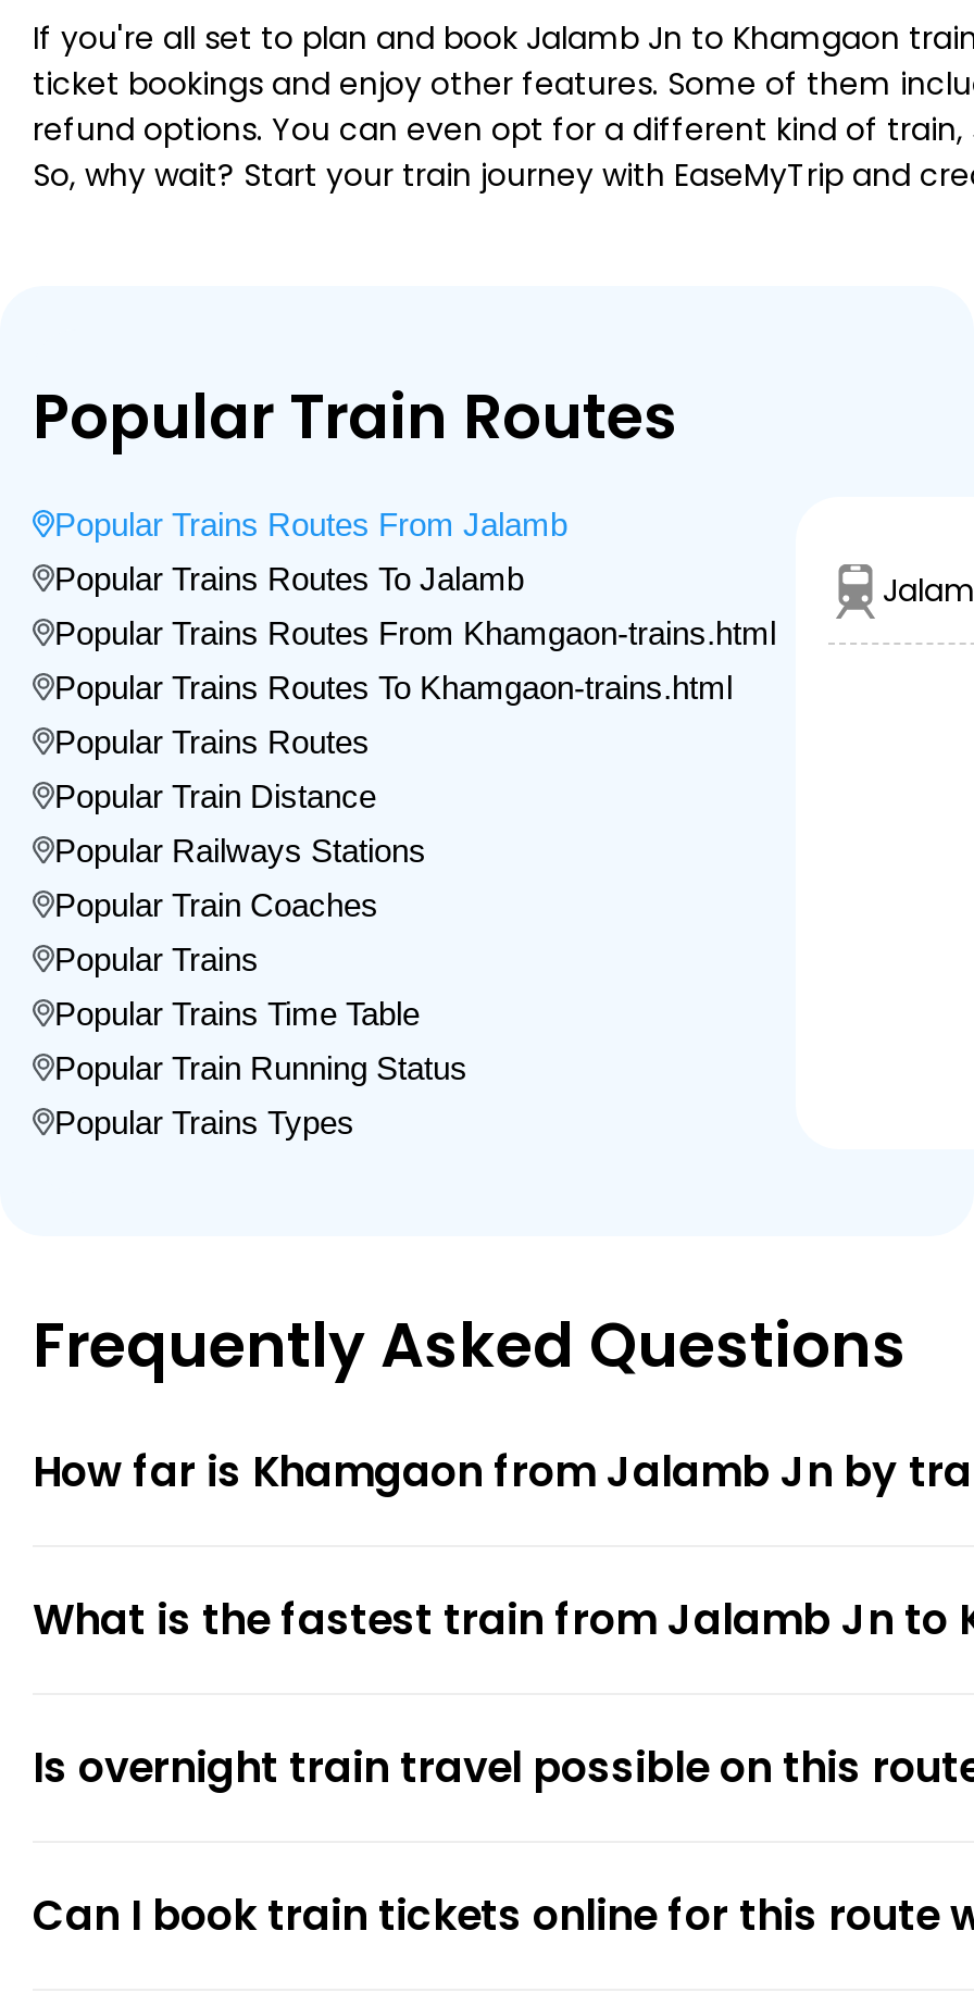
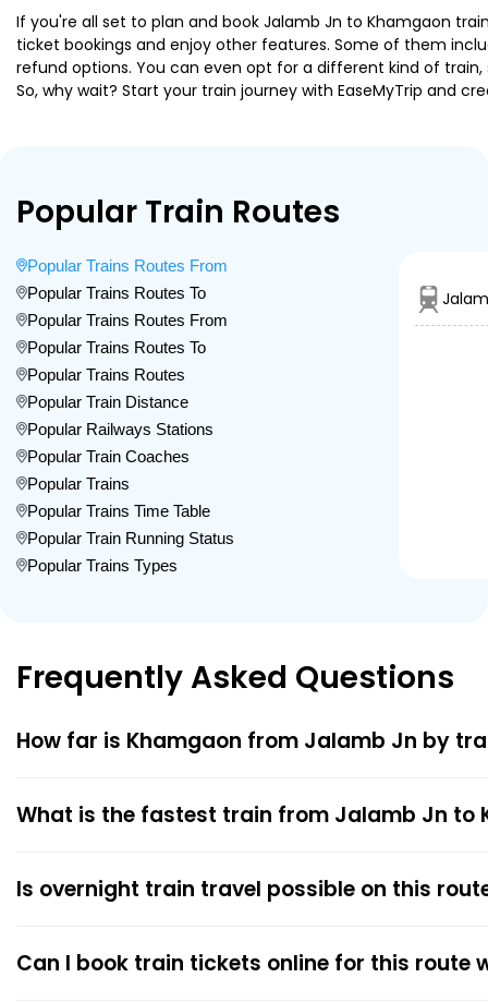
- Popular Trains Routes From Jalamb
+ Popular Trains Routes From

- Popular Trains Routes To Jalamb
+ Popular Trains Routes To

- Popular Trains Routes From Khamgaon-trains.html
+ Popular Trains Routes From

- Popular Trains Routes To Khamgaon-trains.html
+ Popular Trains Routes To
